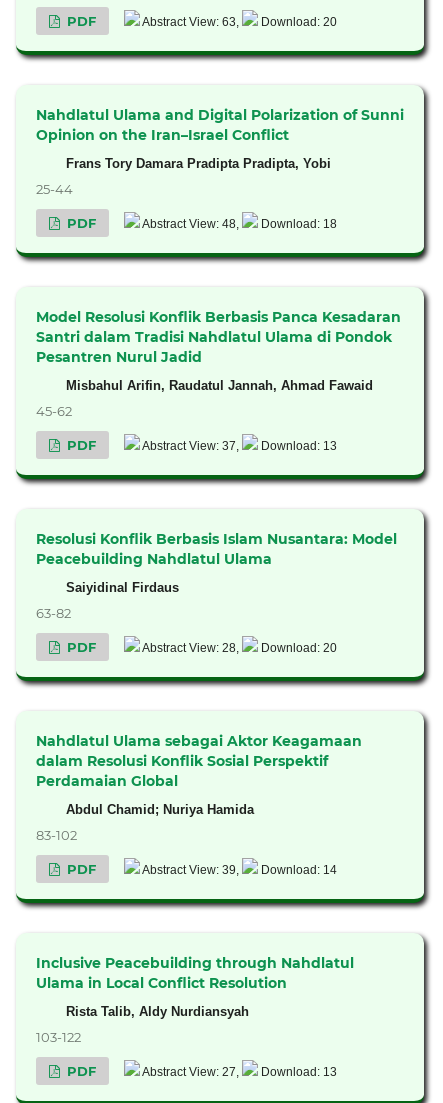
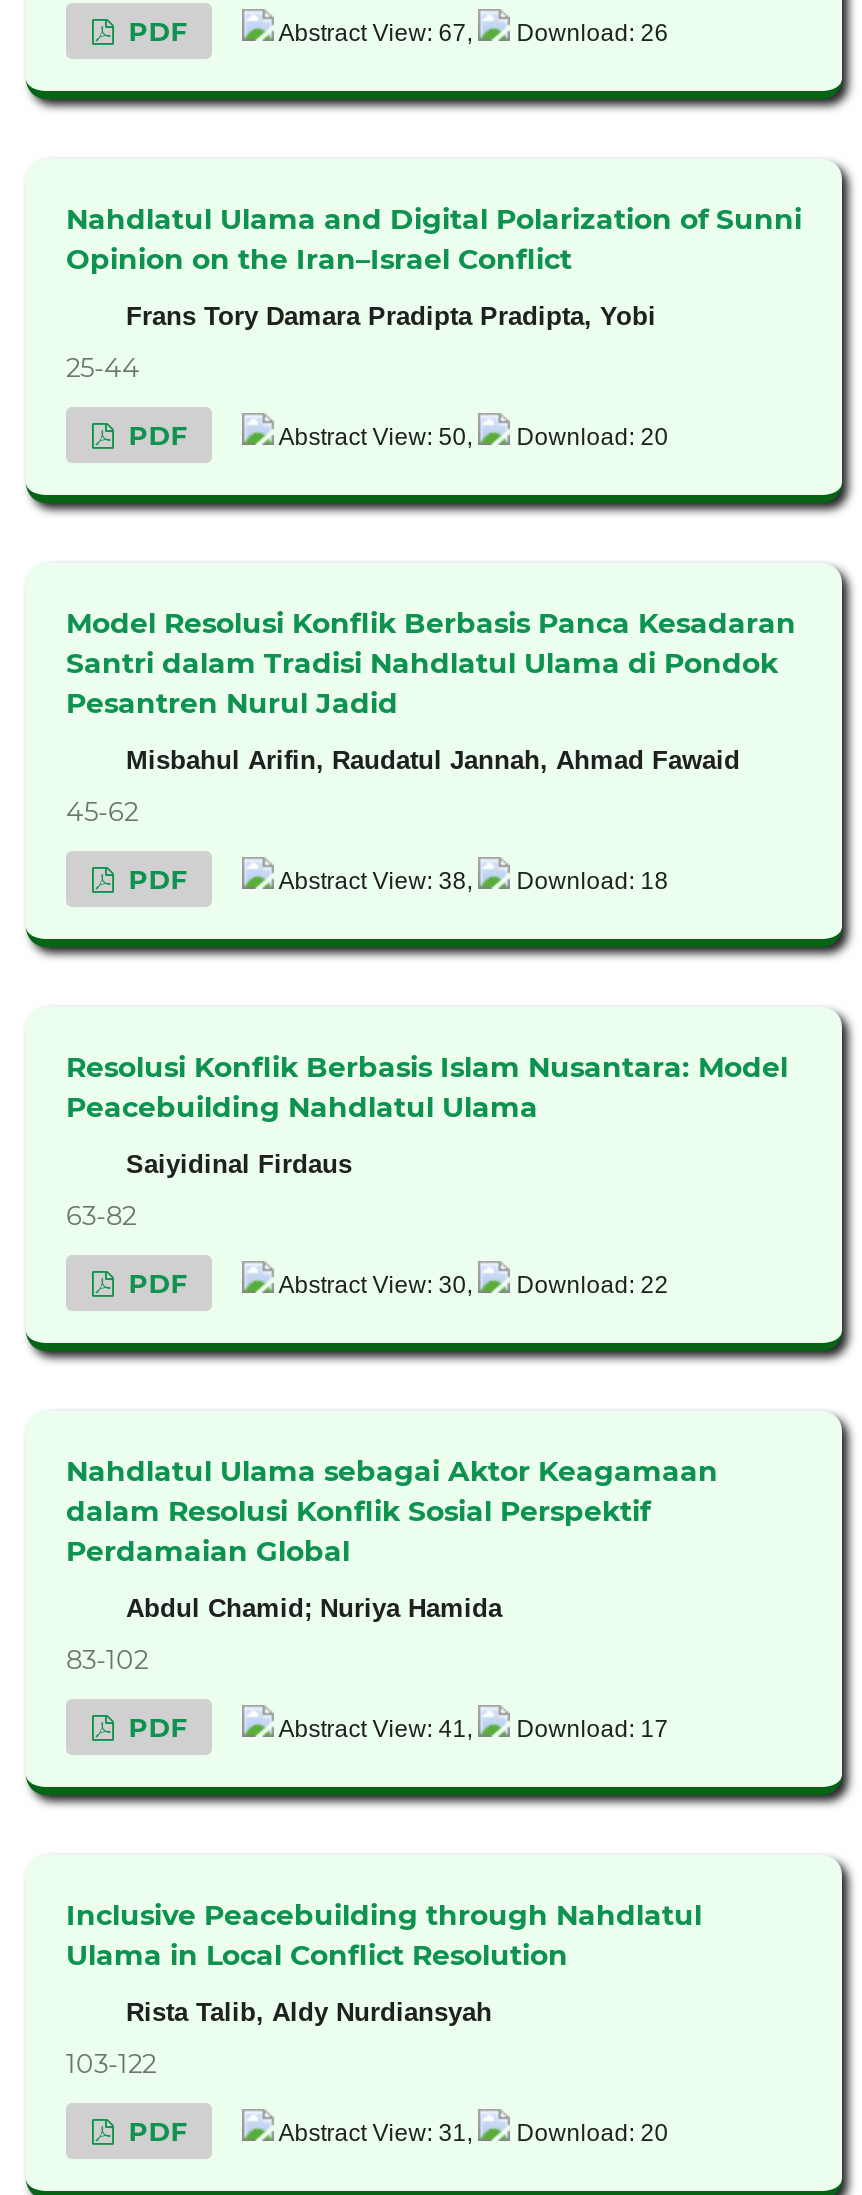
- Abstract View: 63,
+ Abstract View: 67,

- Download: 20
+ Download: 26

- Abstract View: 48,
+ Abstract View: 50,

- Download: 18
+ Download: 20

- Abstract View: 37,
+ Abstract View: 38,

- Download: 13
+ Download: 18

- Abstract View: 28,
+ Abstract View: 30,

- Download: 20
+ Download: 22

- Abstract View: 39,
+ Abstract View: 41,

- Download: 14
+ Download: 17

- Abstract View: 27,
+ Abstract View: 31,

- Download: 13
+ Download: 20
